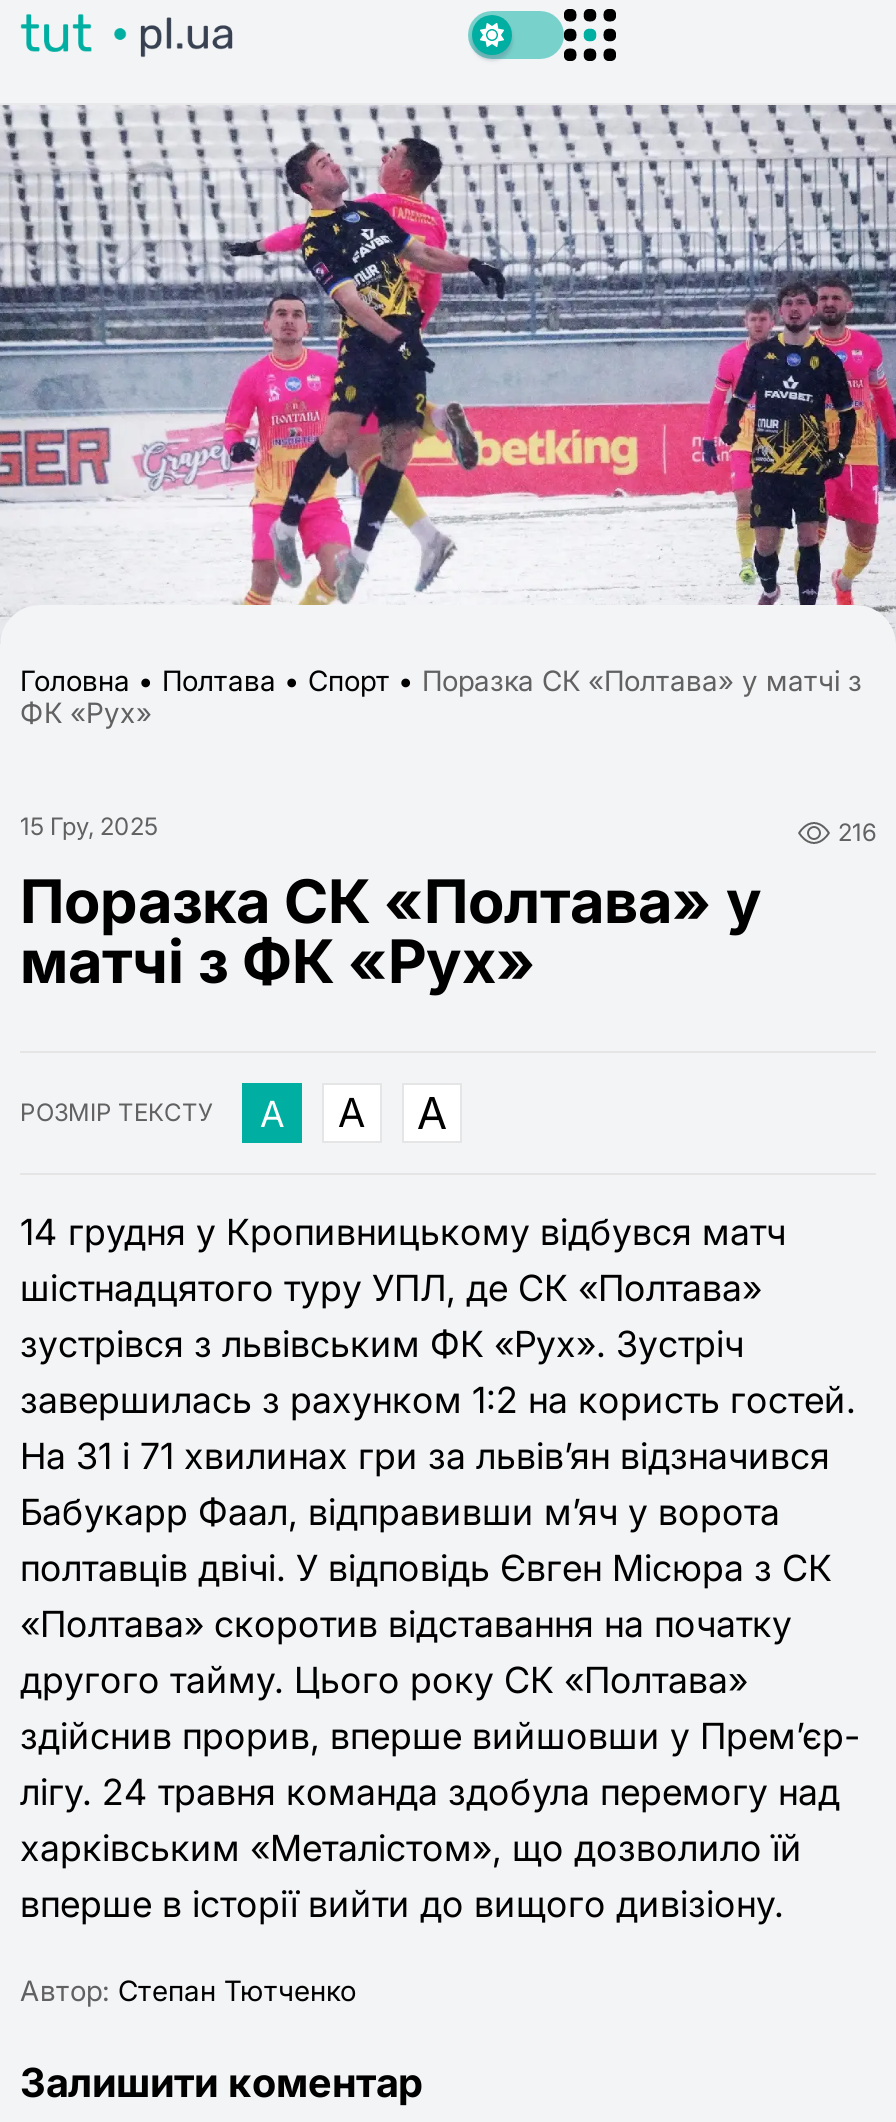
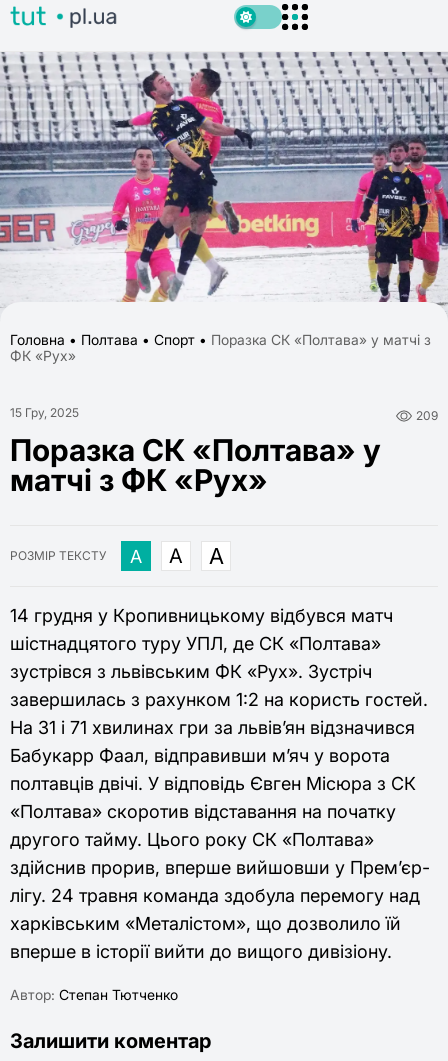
- 216
+ 209
